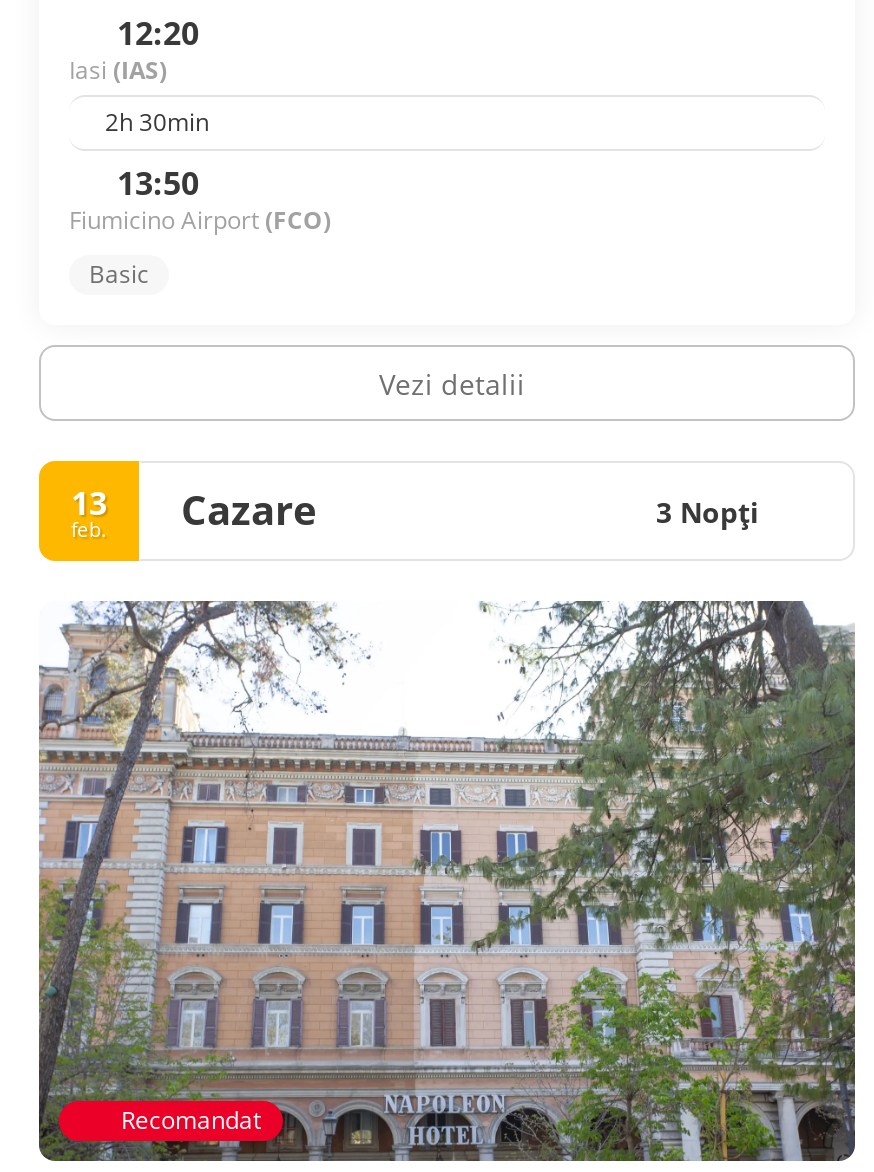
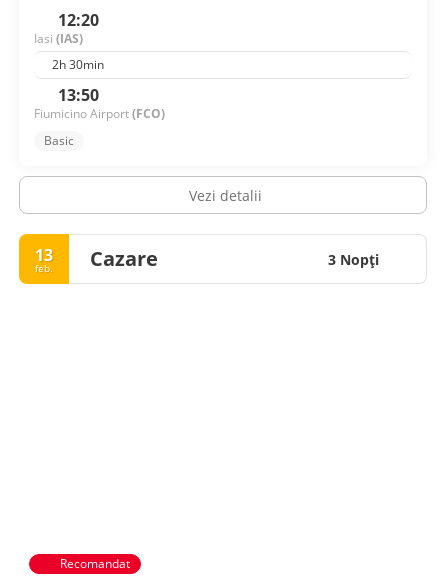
- [image]
